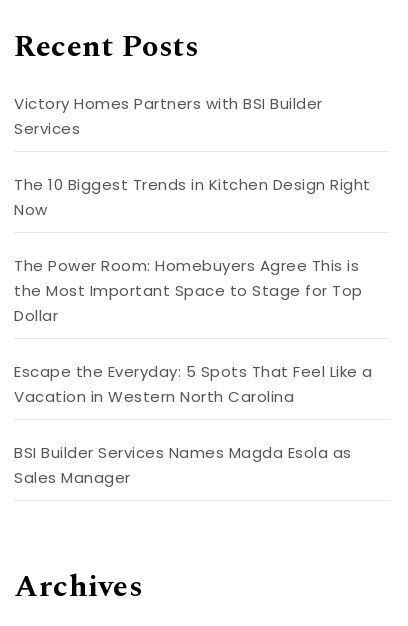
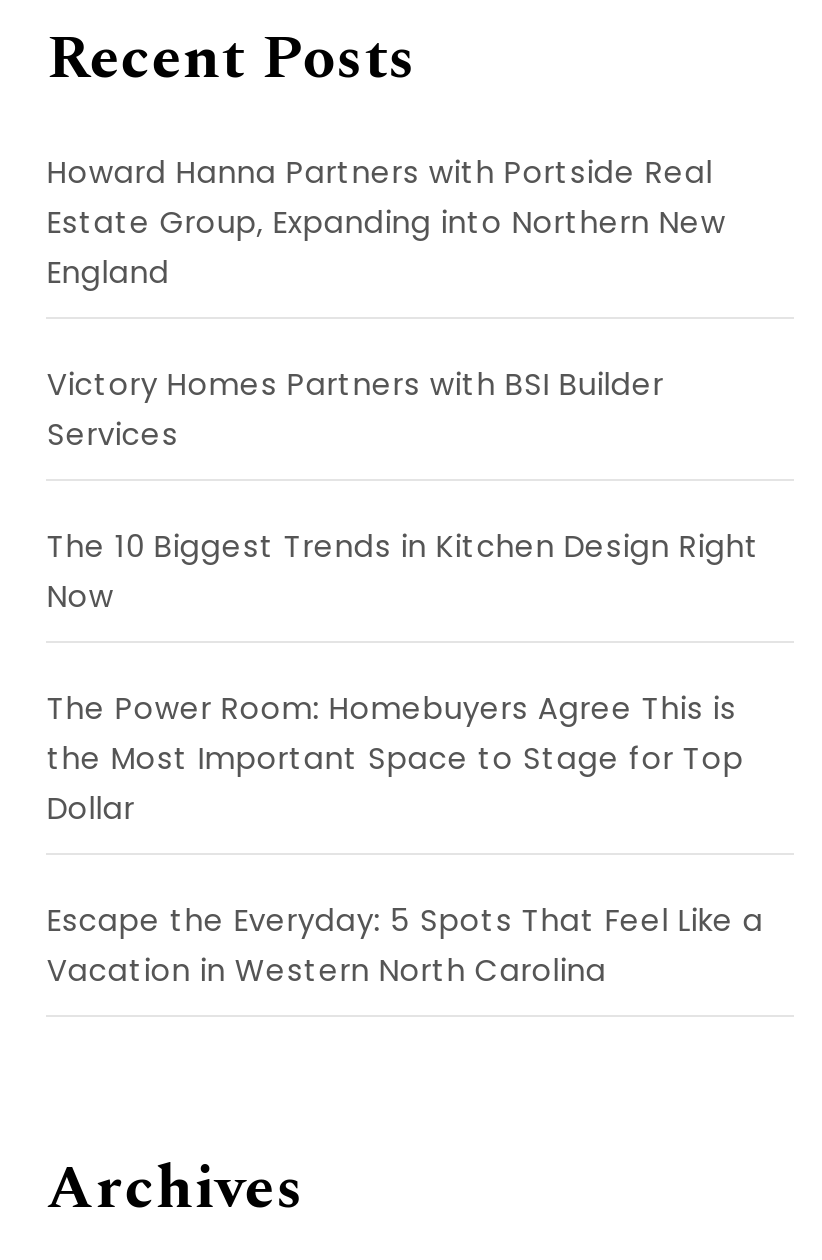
+ Howard Hanna Partners with Portside Real
+ Estate Group, Expanding into Northern New
+ England

moved down: Victory Homes Partners with BSI Builder | Services | The 10 Biggest Trends in Kitchen Design Right | ... | Escape the Everyday: 5 Spots That Feel Like a | Vacation in Western North Carolina

- BSI Builder Services Names Magda Esola as
- Sales Manager
